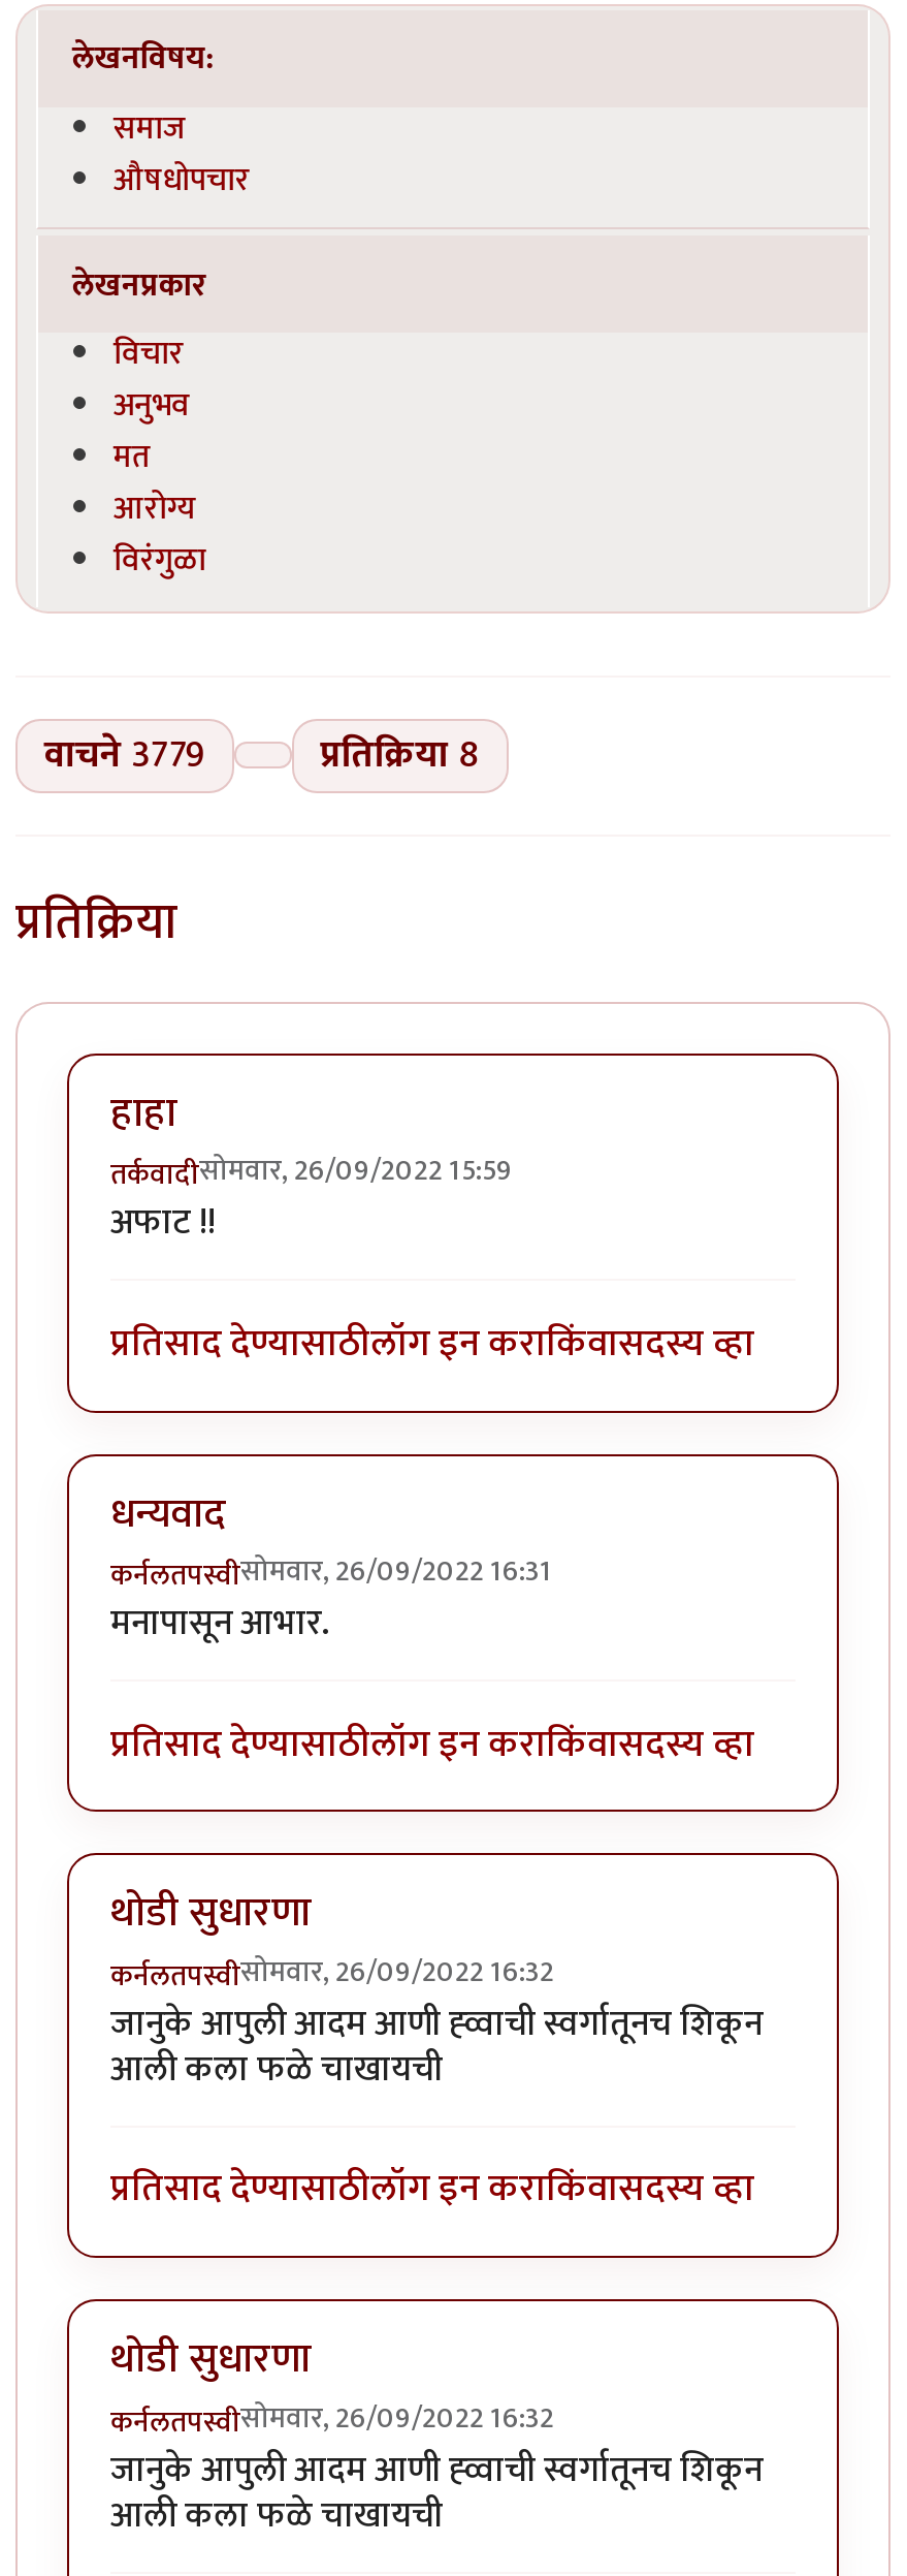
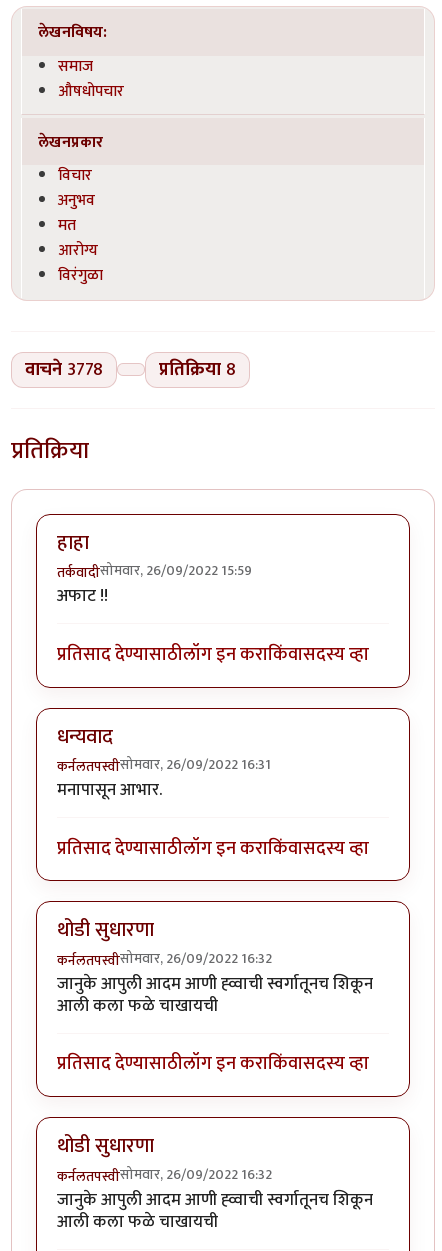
- वाचने 3779
+ वाचने 3778
